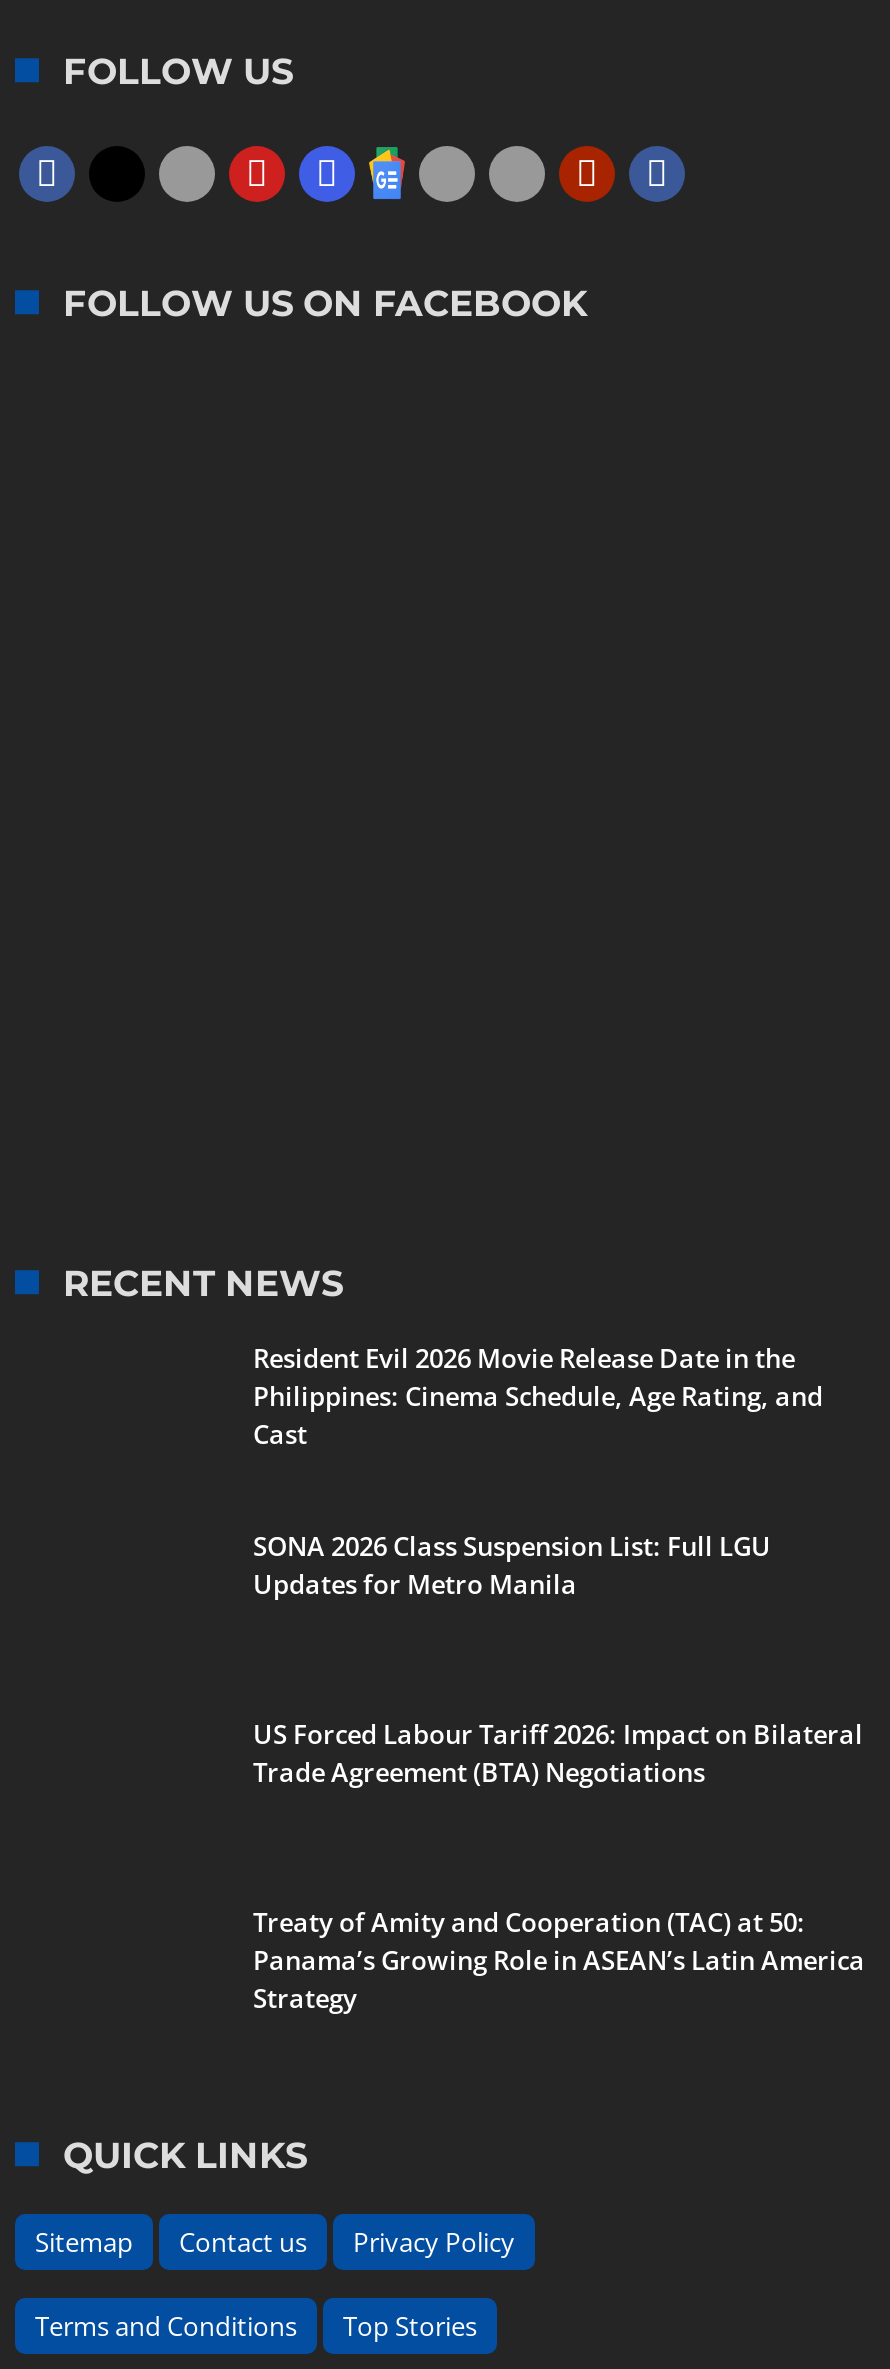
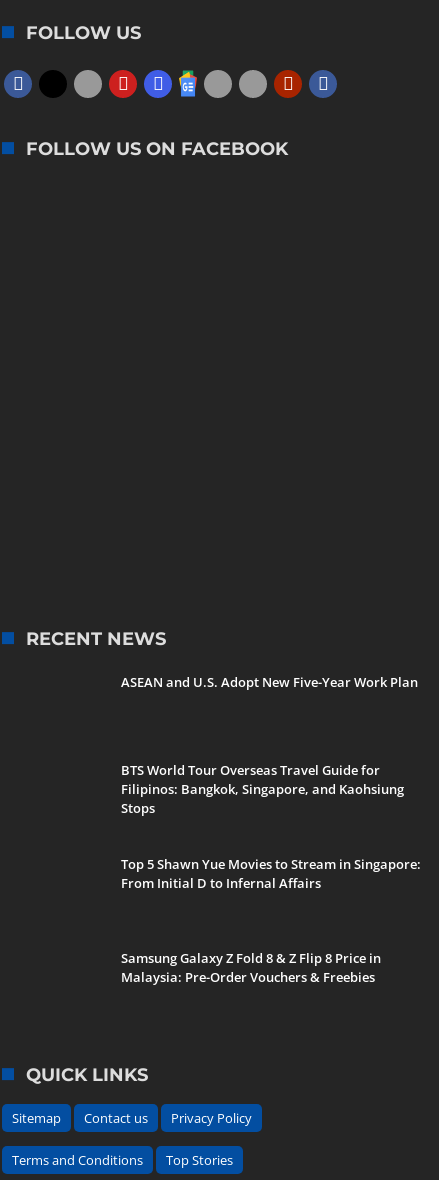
- Resident Evil 2026 Movie Release Date in the
- Philippines: Cinema Schedule, Age Rating, and
- Cast
+ ASEAN and U.S. Adopt New Five-Year Work Plan

- SONA 2026 Class Suspension List: Full LGU
- Updates for Metro Manila
+ BTS World Tour Overseas Travel Guide for
+ Filipinos: Bangkok, Singapore, and Kaohsiung
+ Stops

- US Forced Labour Tariff 2026: Impact on Bilateral
- Trade Agreement (BTA) Negotiations
+ Top 5 Shawn Yue Movies to Stream in Singapore:
+ From Initial D to Infernal Affairs

- Treaty of Amity and Cooperation (TAC) at 50:
- Panama’s Growing Role in ASEAN’s Latin America
- Strategy
+ Samsung Galaxy Z Fold 8 & Z Flip 8 Price in
+ Malaysia: Pre-Order Vouchers & Freebies
